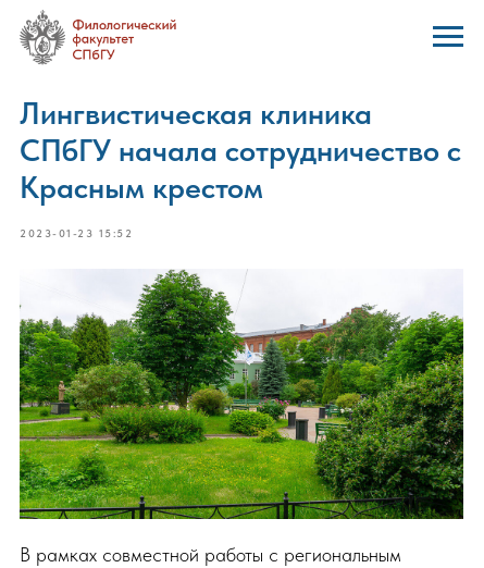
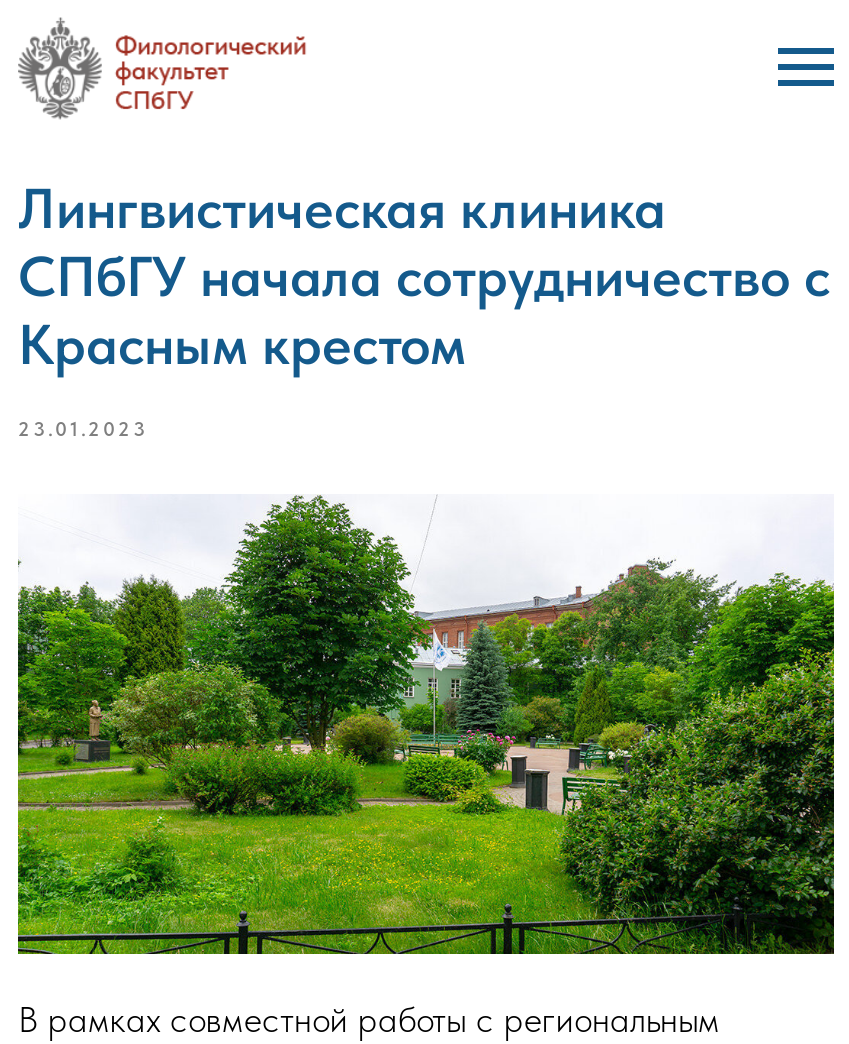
- 2023-01-23 15:52
+ 23.01.2023
